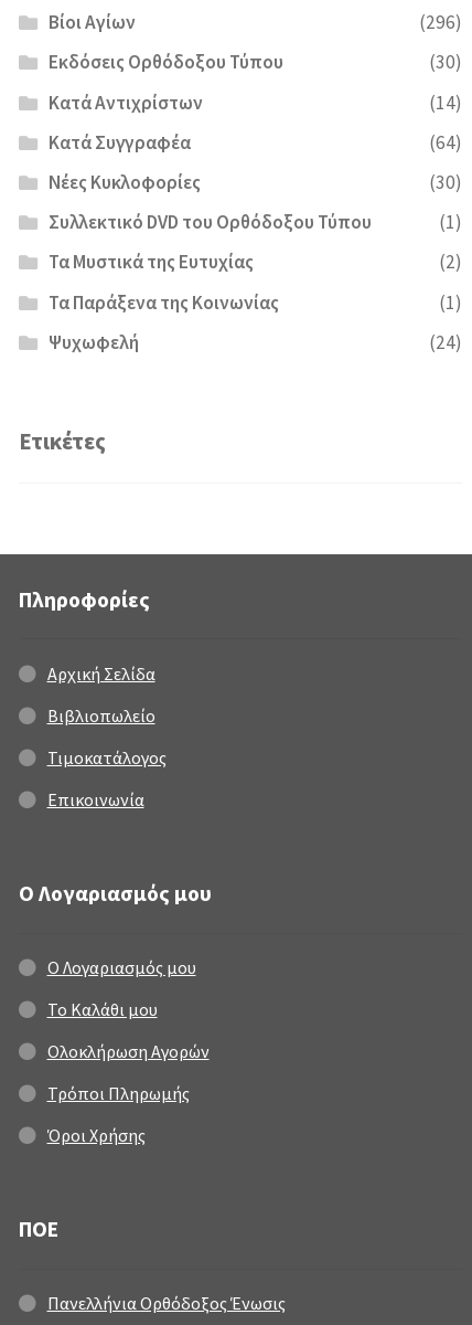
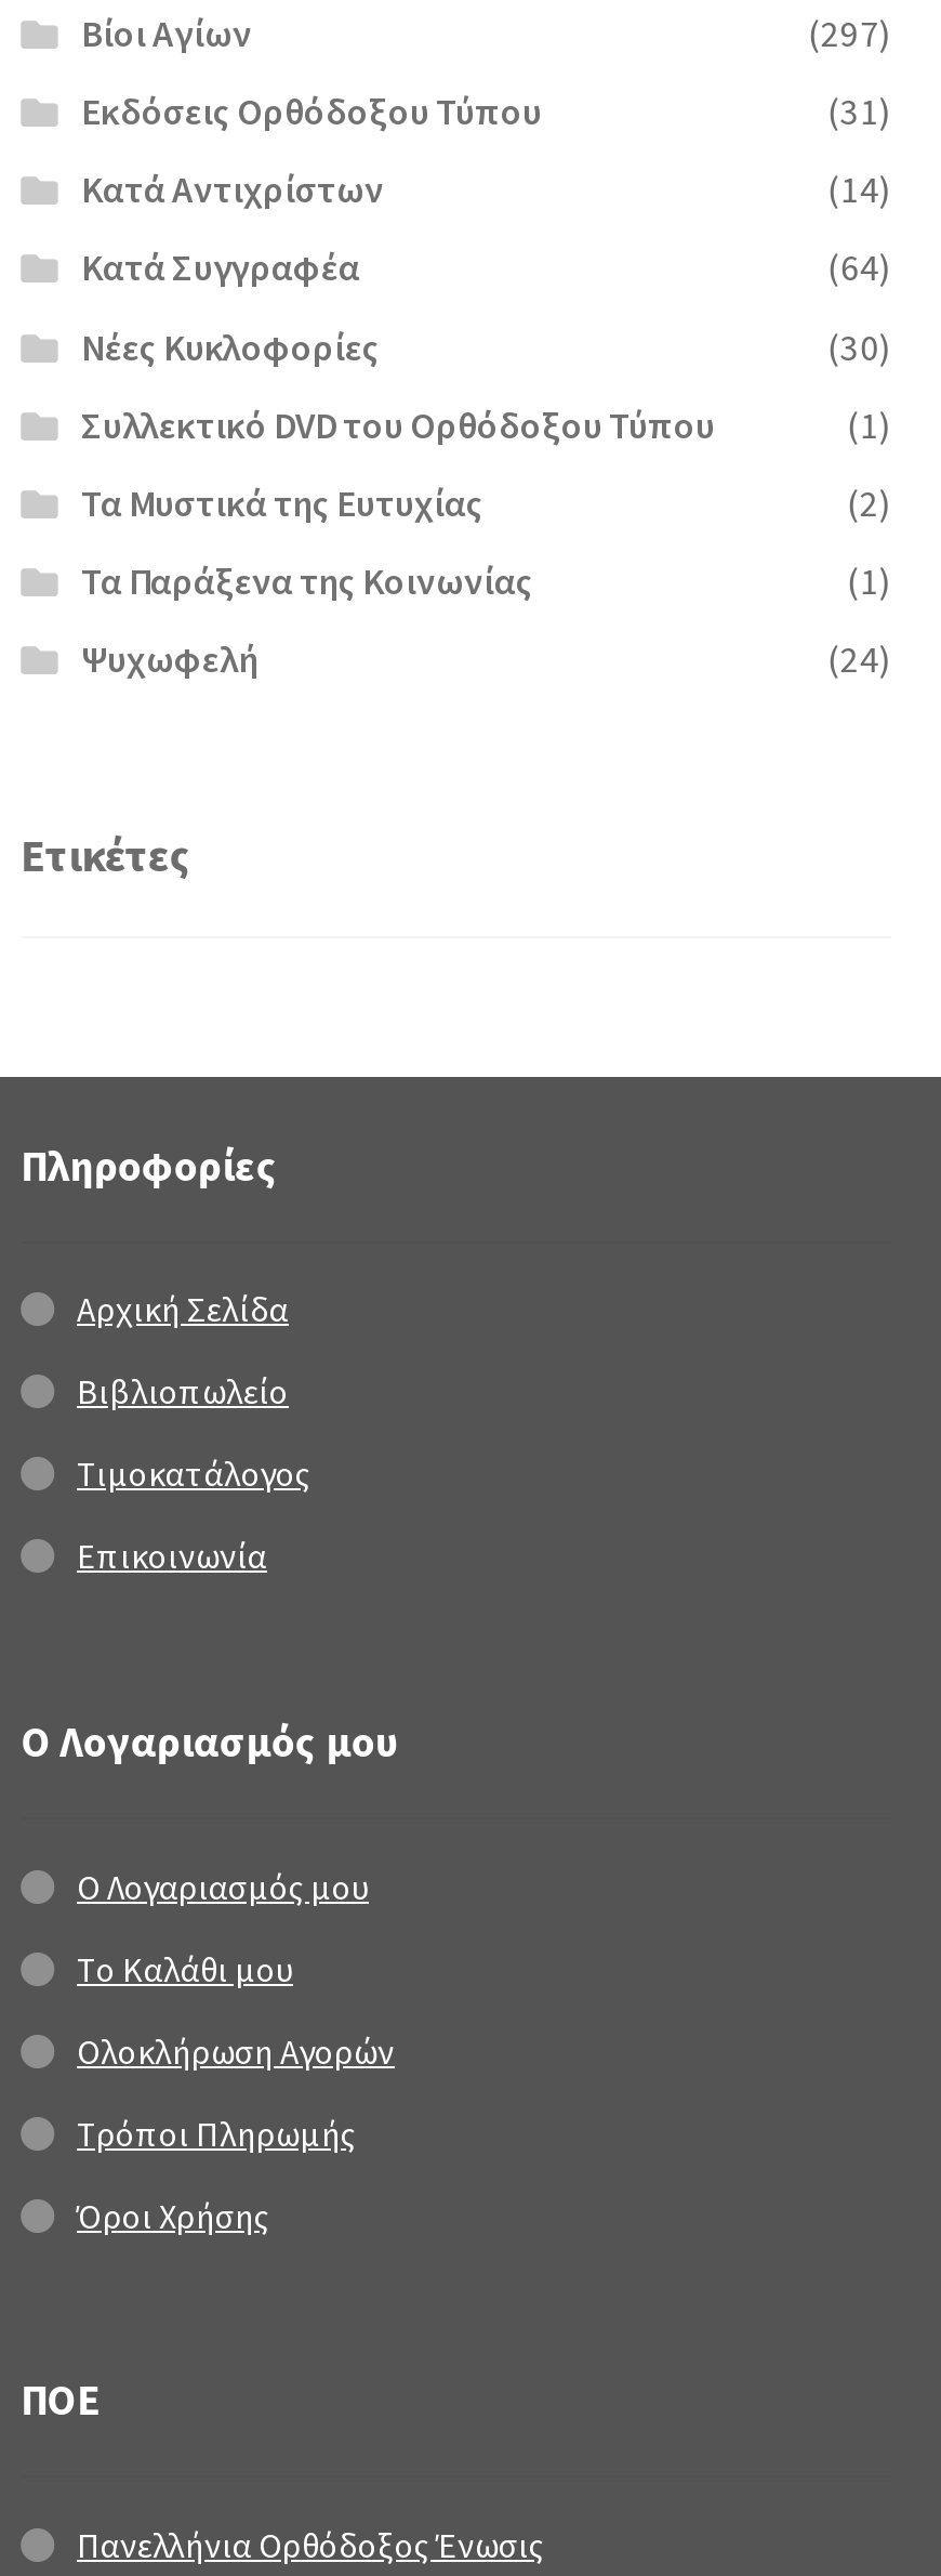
- (296)
+ (297)

- (30)
+ (31)
